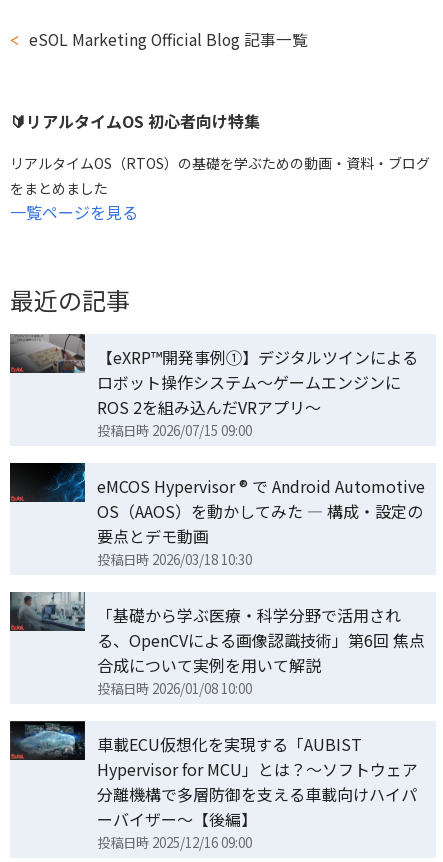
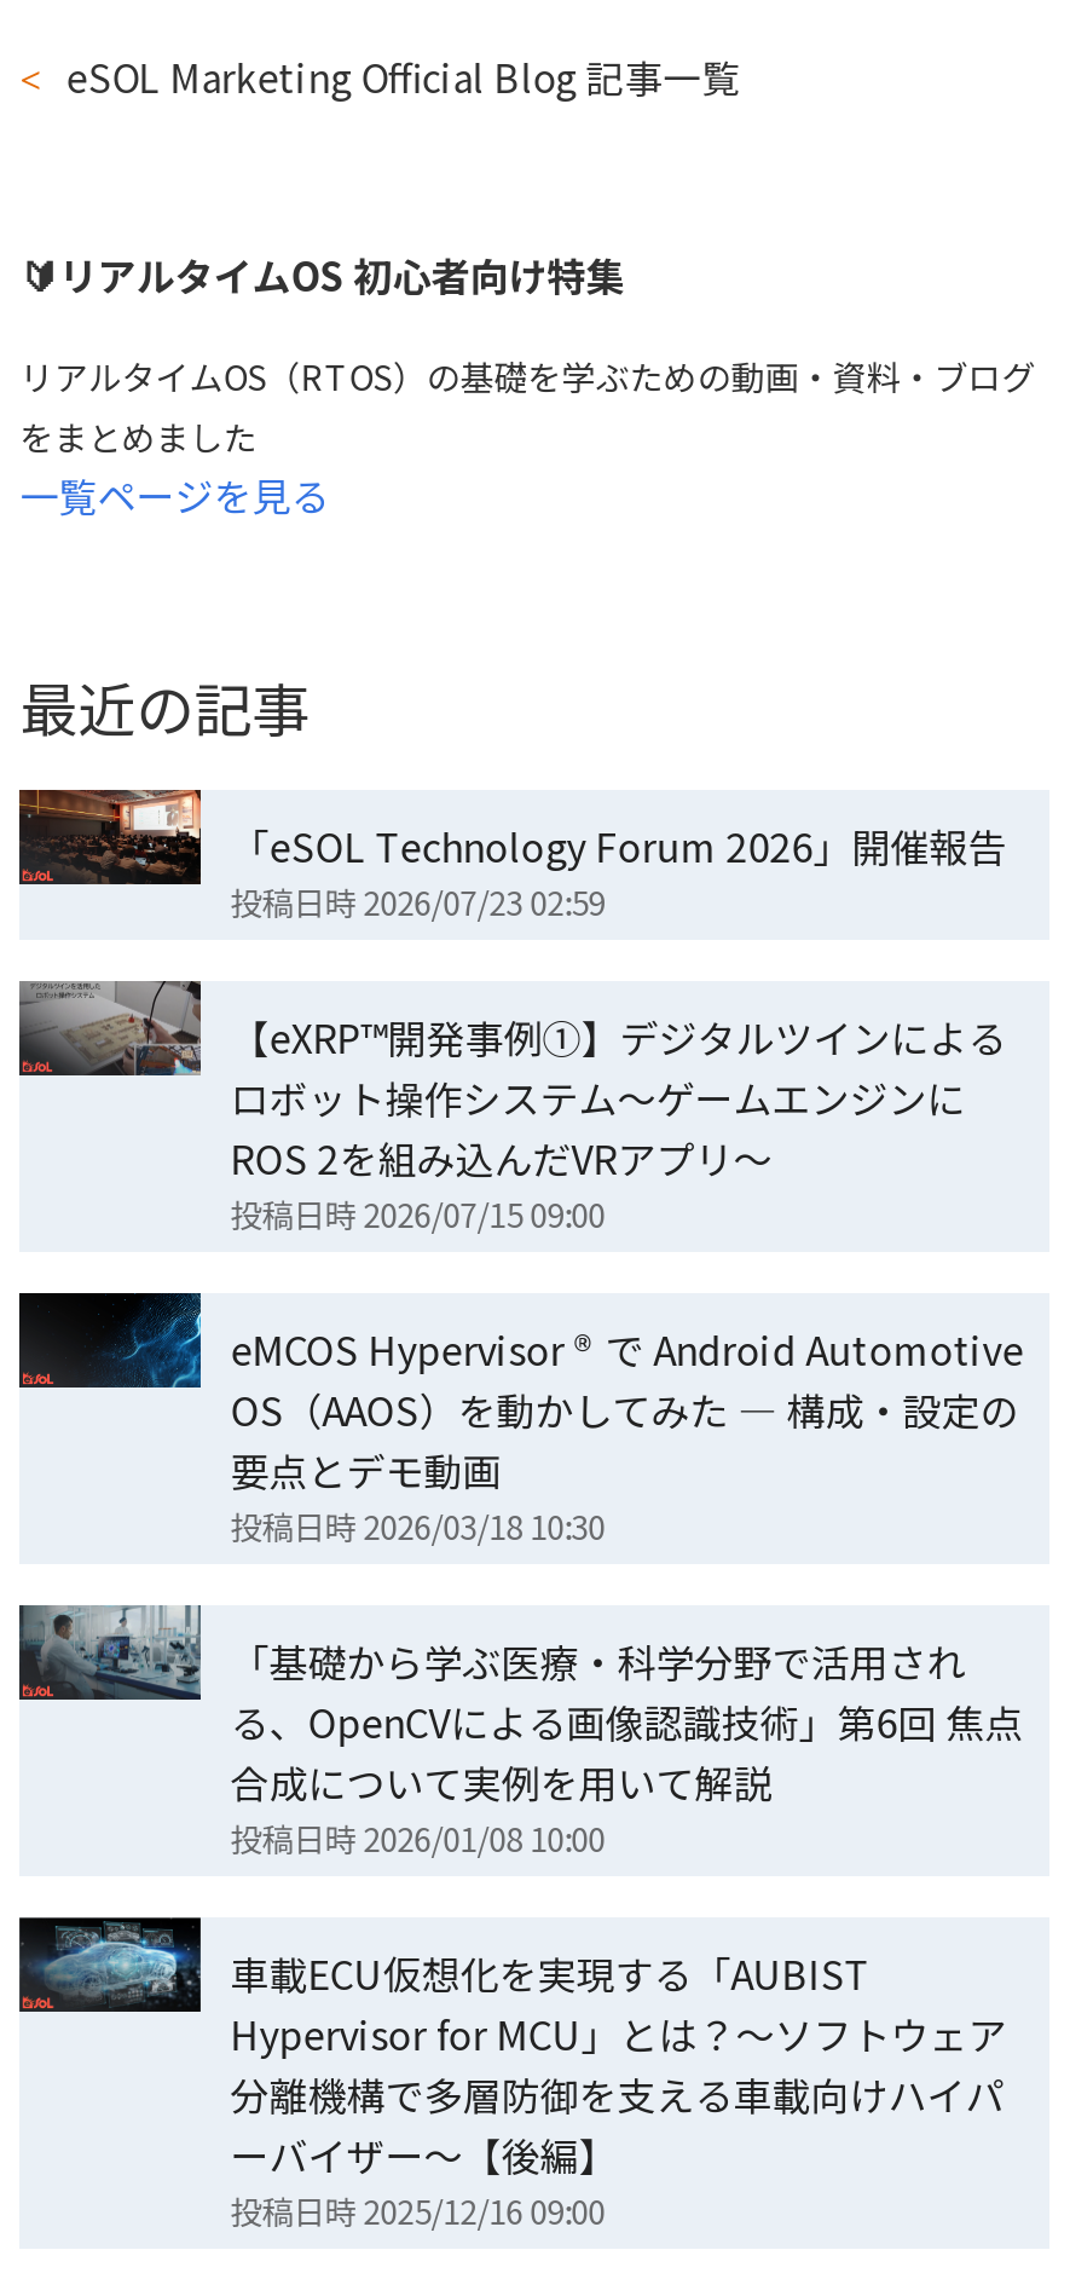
+ [image]
+ 「eSOL Technology Forum 2026」開催報告
+ 投稿日時 2026/07/23 02:59
